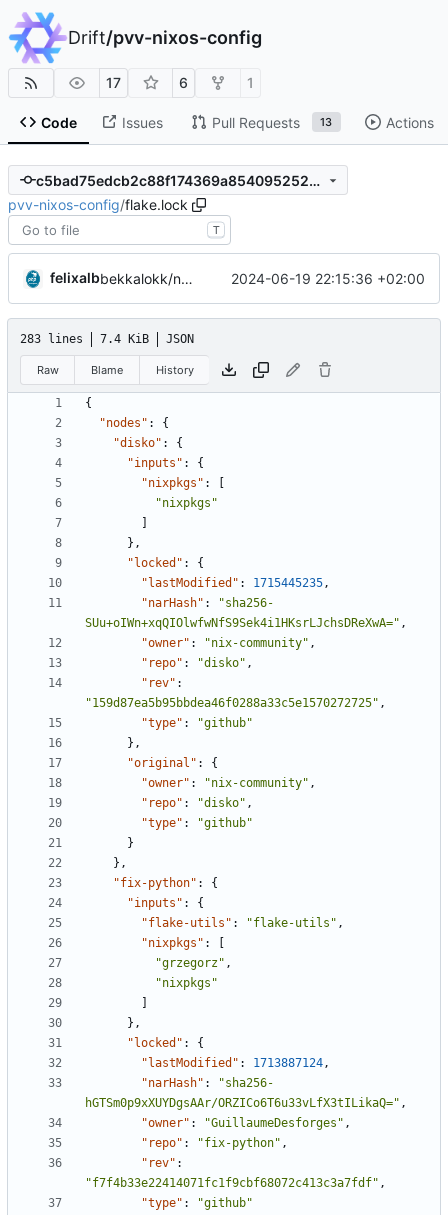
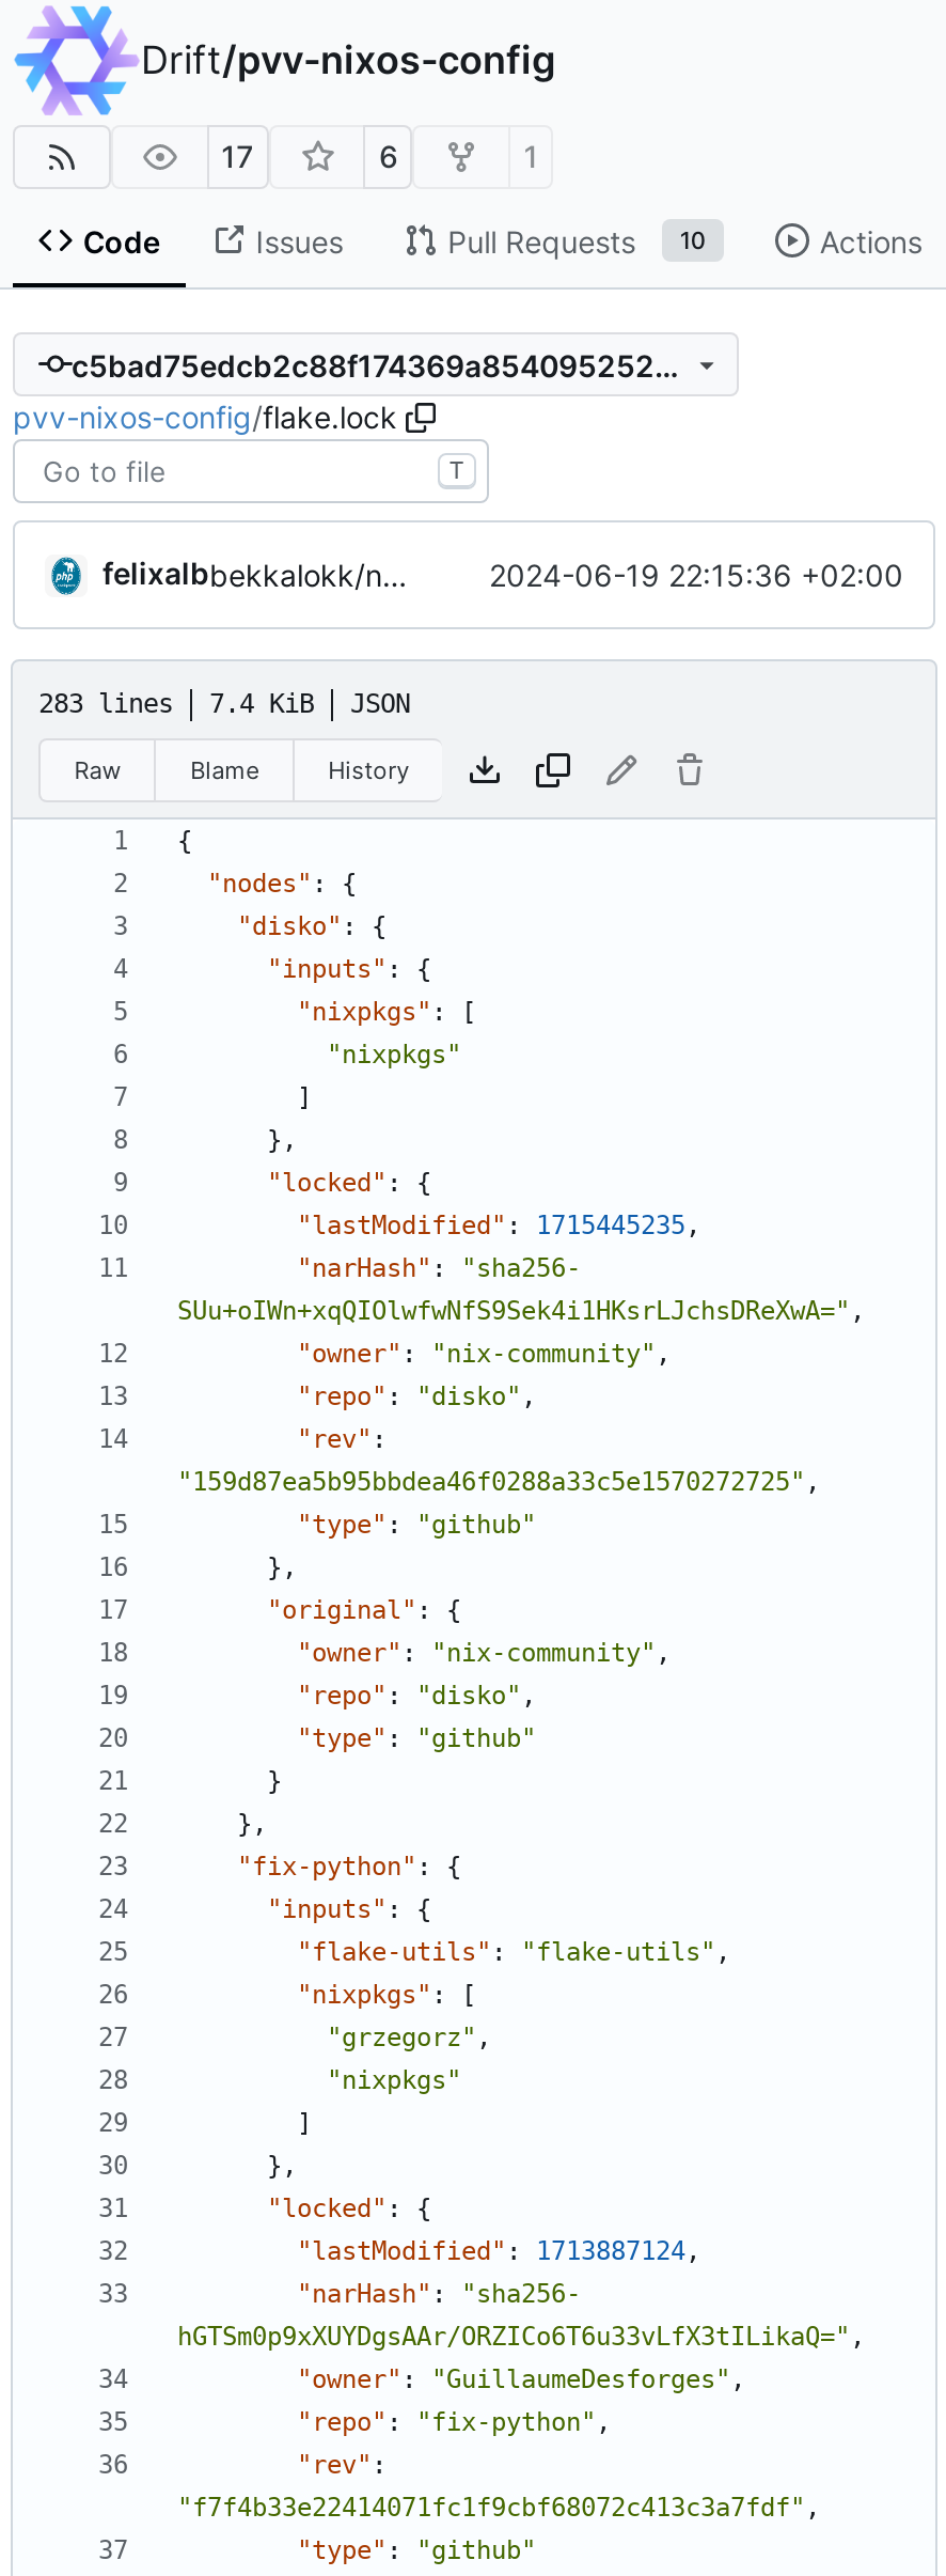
- Pull Requests 13
+ Pull Requests 10
